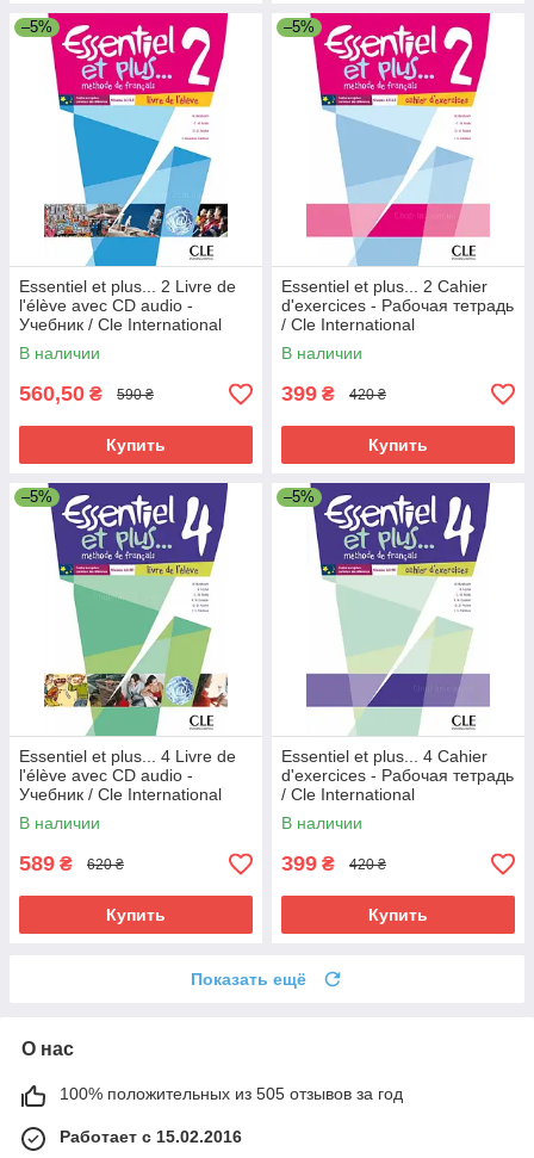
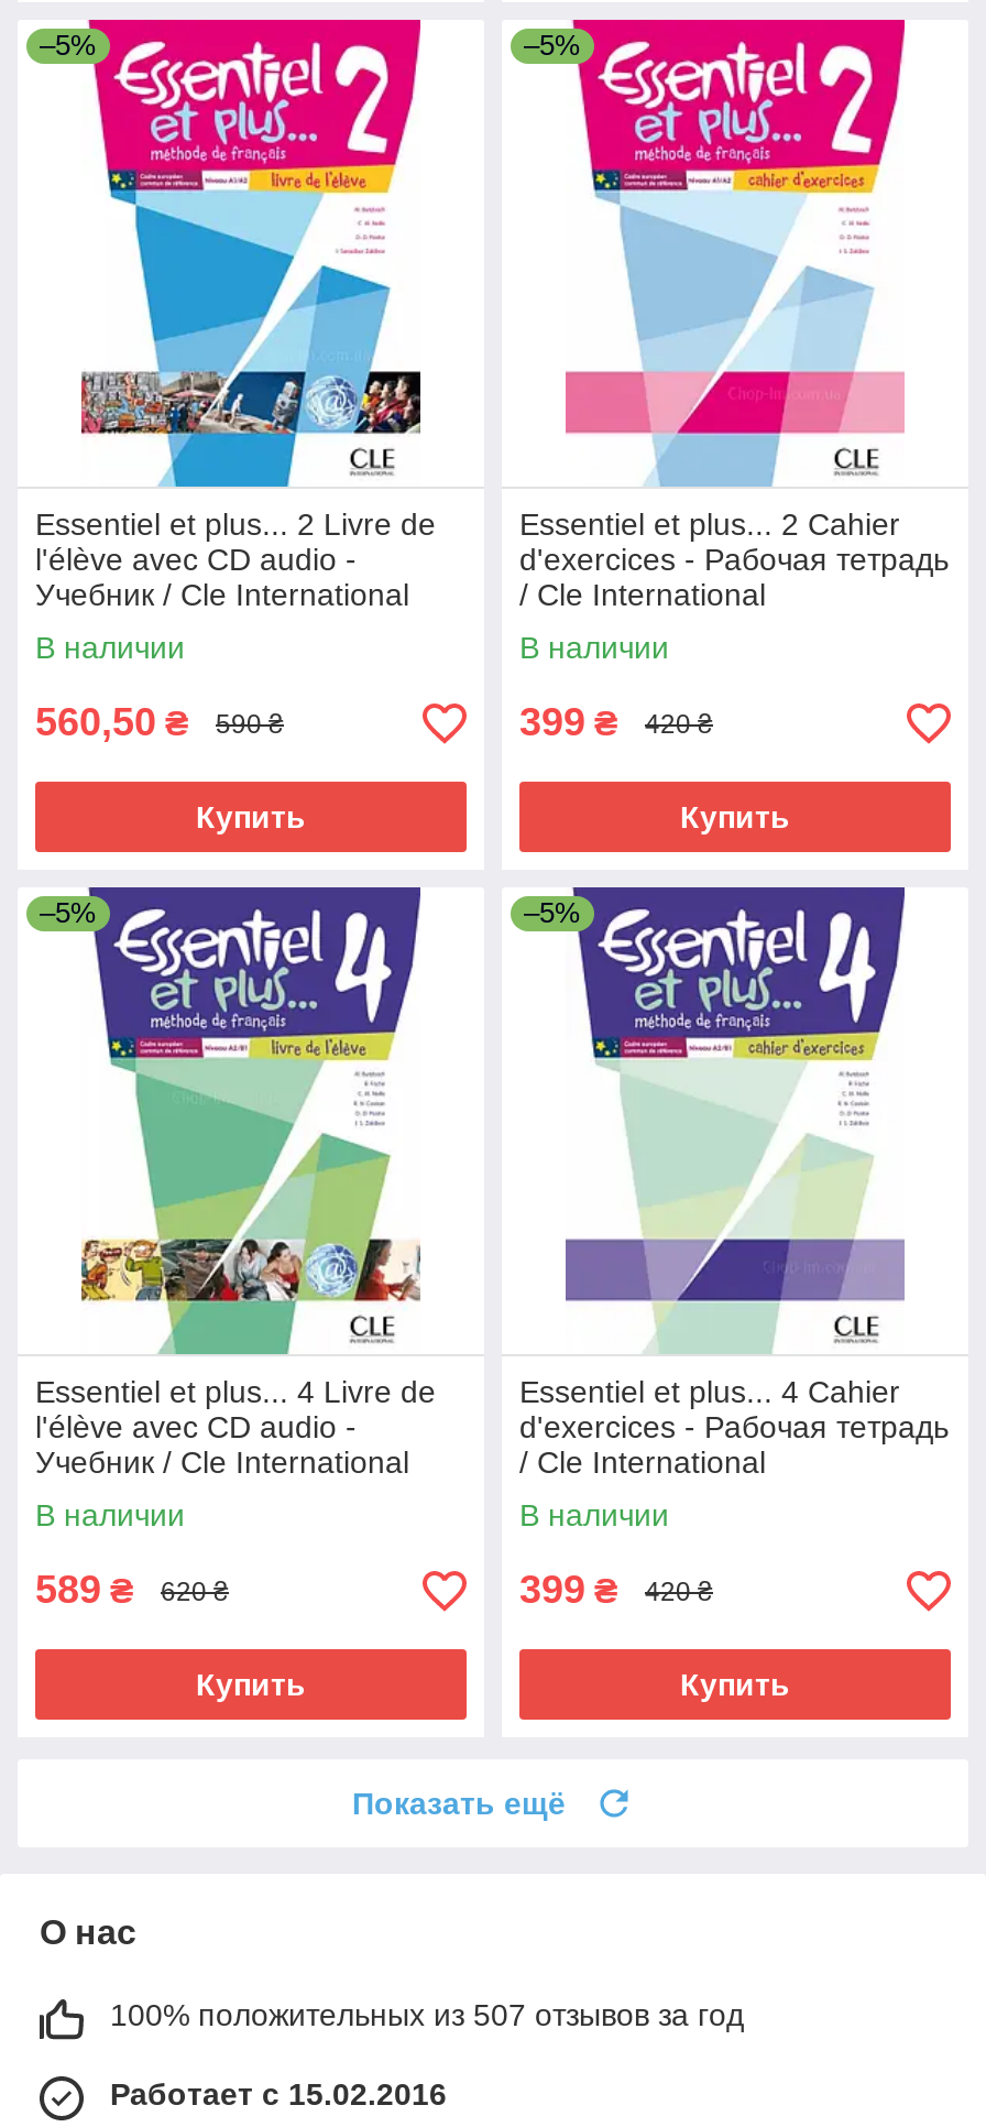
- 100% положительных из 505 отзывов за год
+ 100% положительных из 507 отзывов за год
